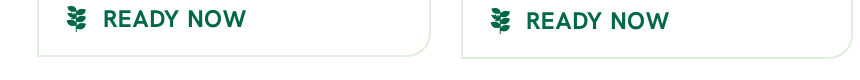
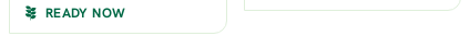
- READY NOW
